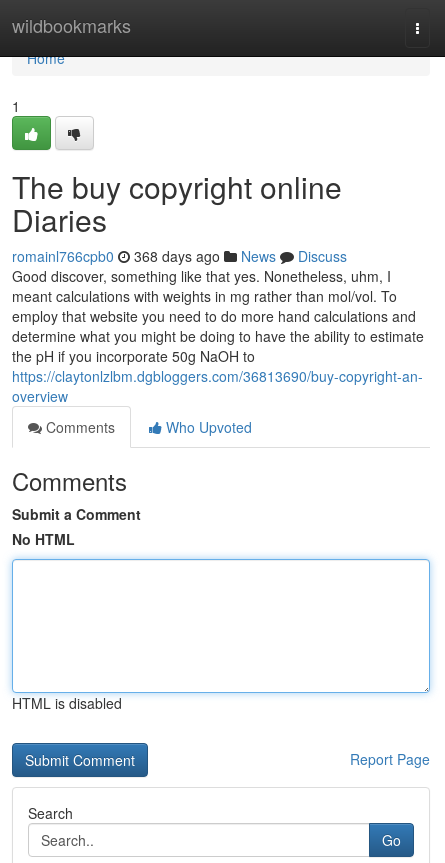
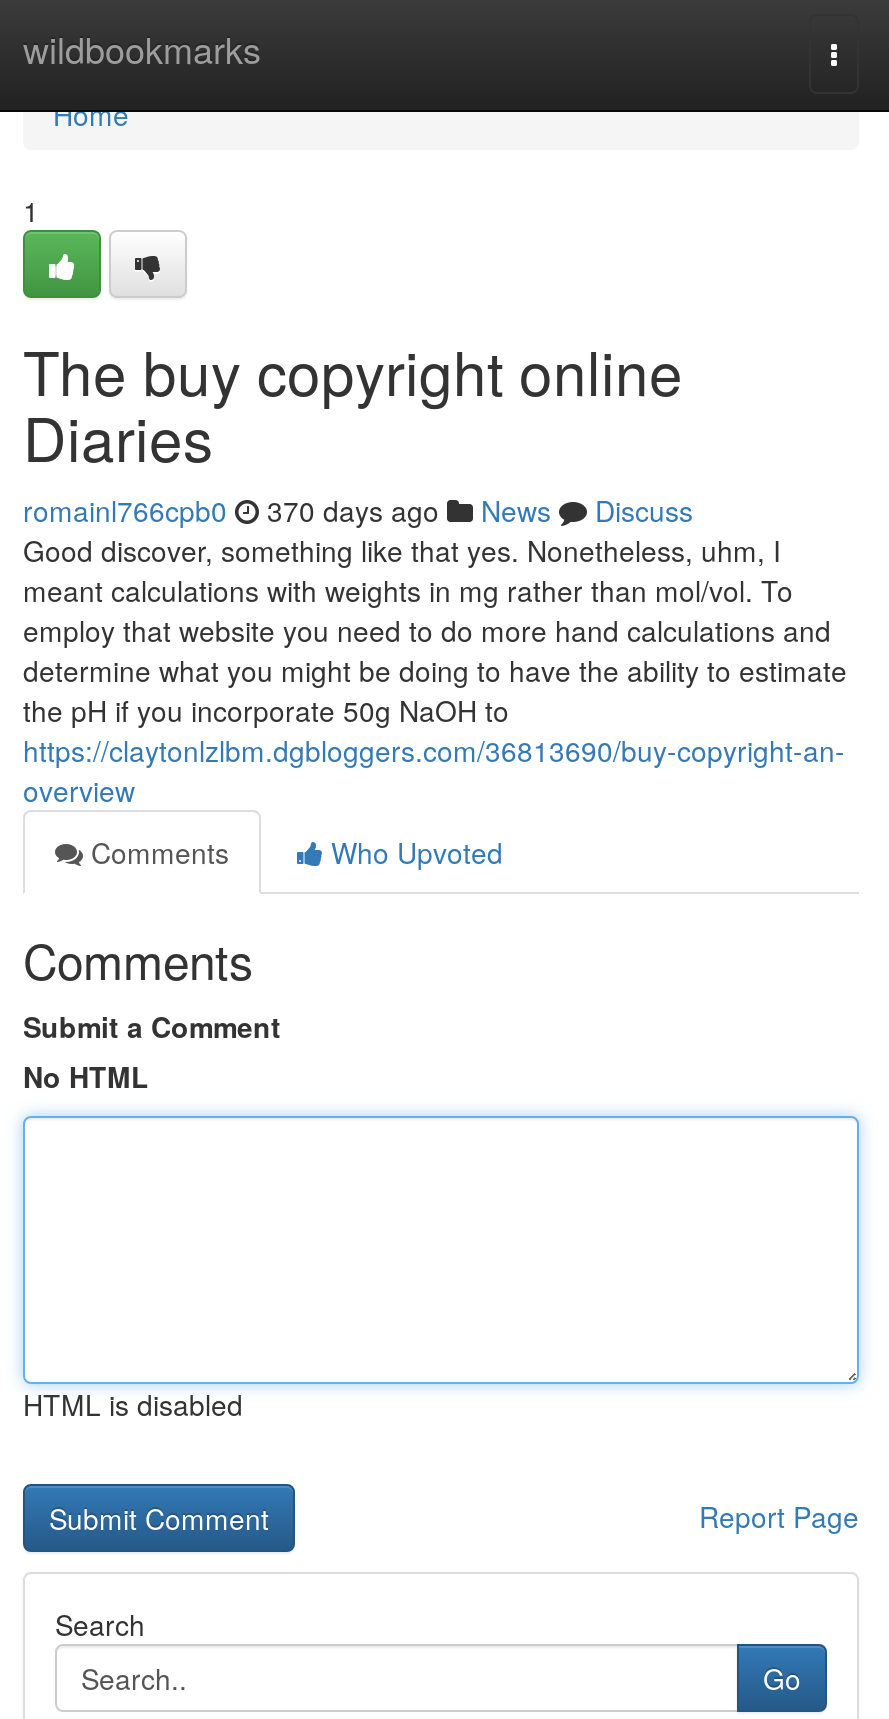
- romainl766cpb0 368 days ago News Discuss
+ romainl766cpb0 370 days ago News Discuss
